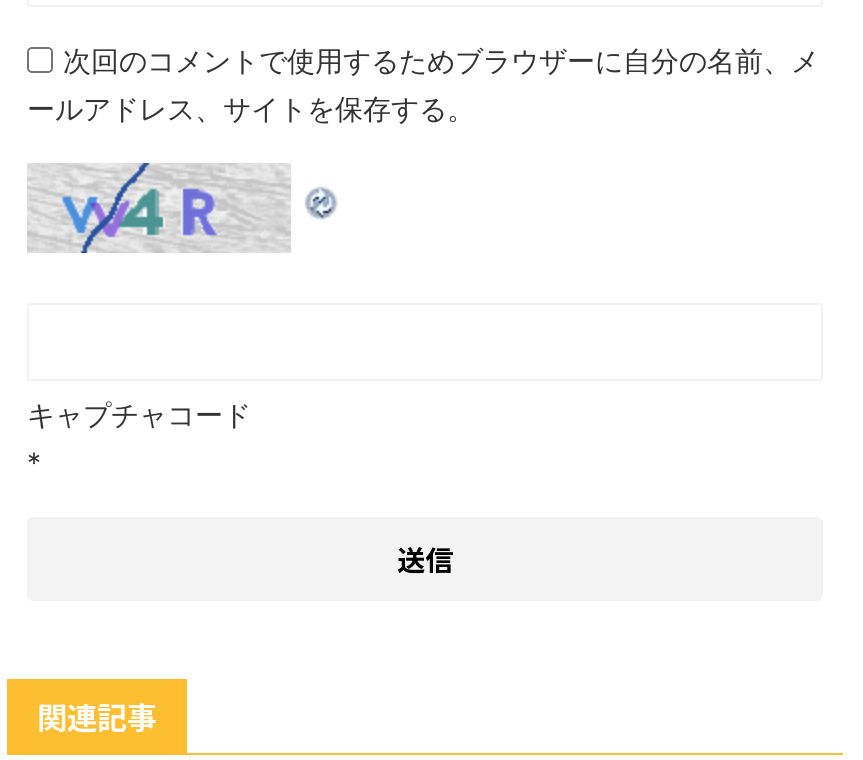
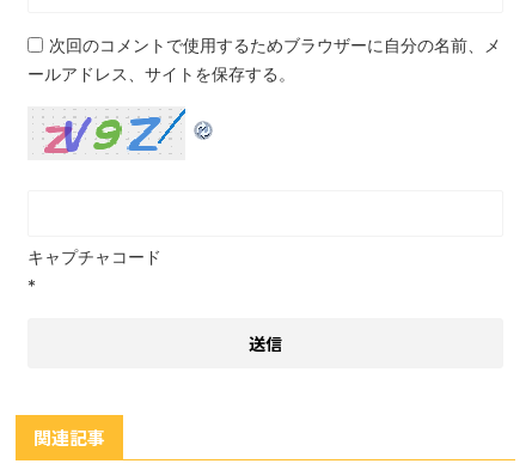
- [image]
+ [image]
